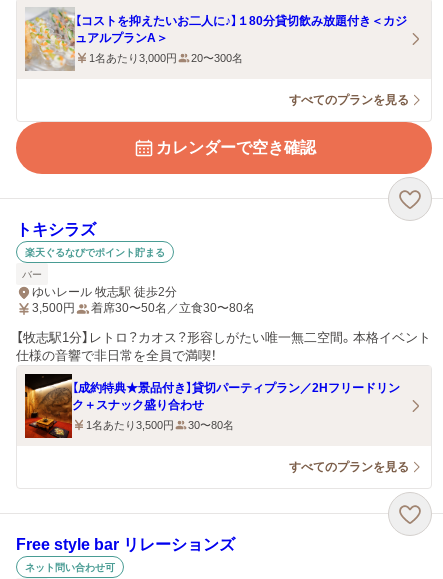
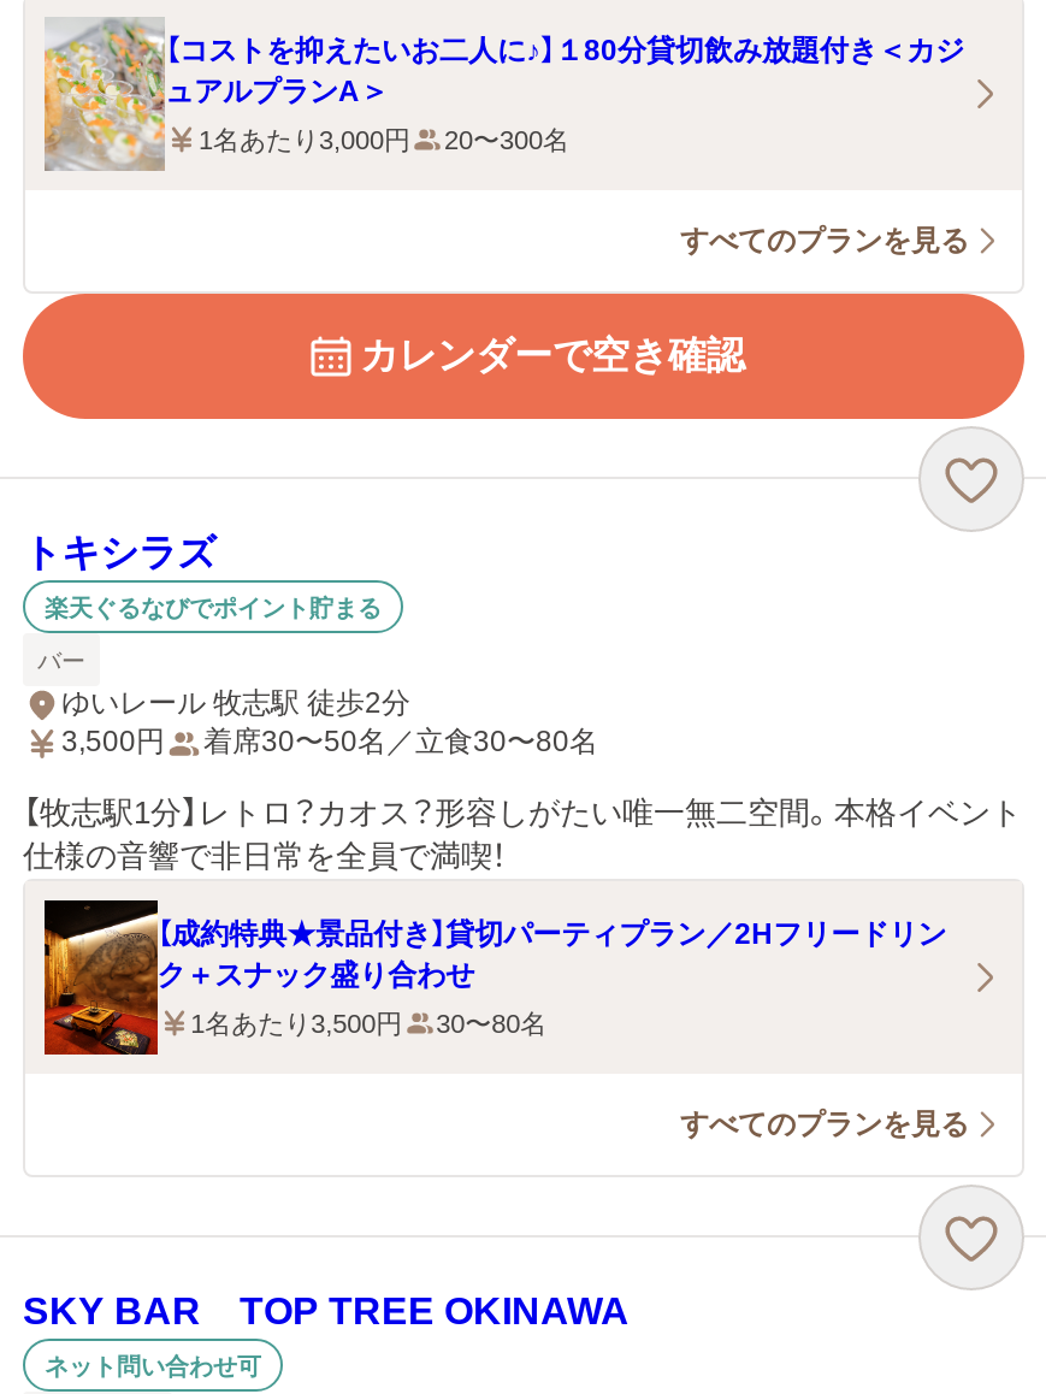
- Free style bar リレーションズ
+ SKY BAR TOP TREE OKINAWA
